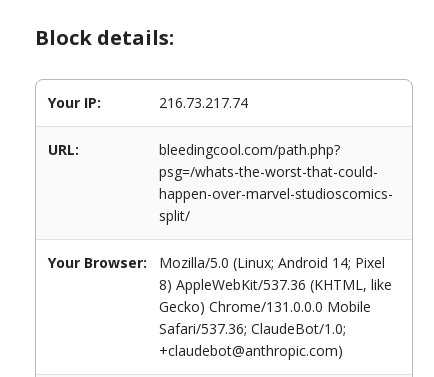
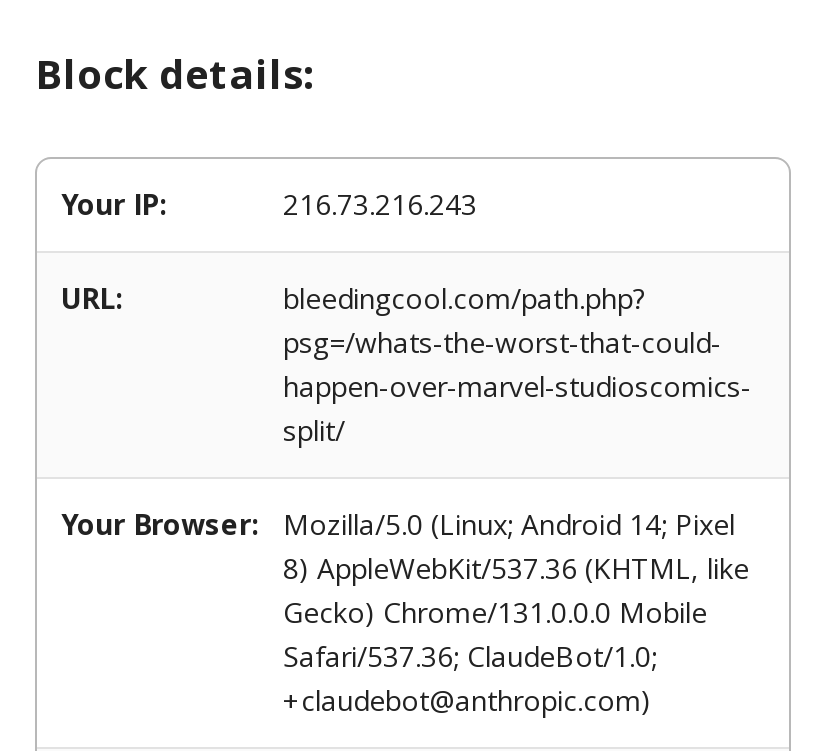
- 216.73.217.74
+ 216.73.216.243
